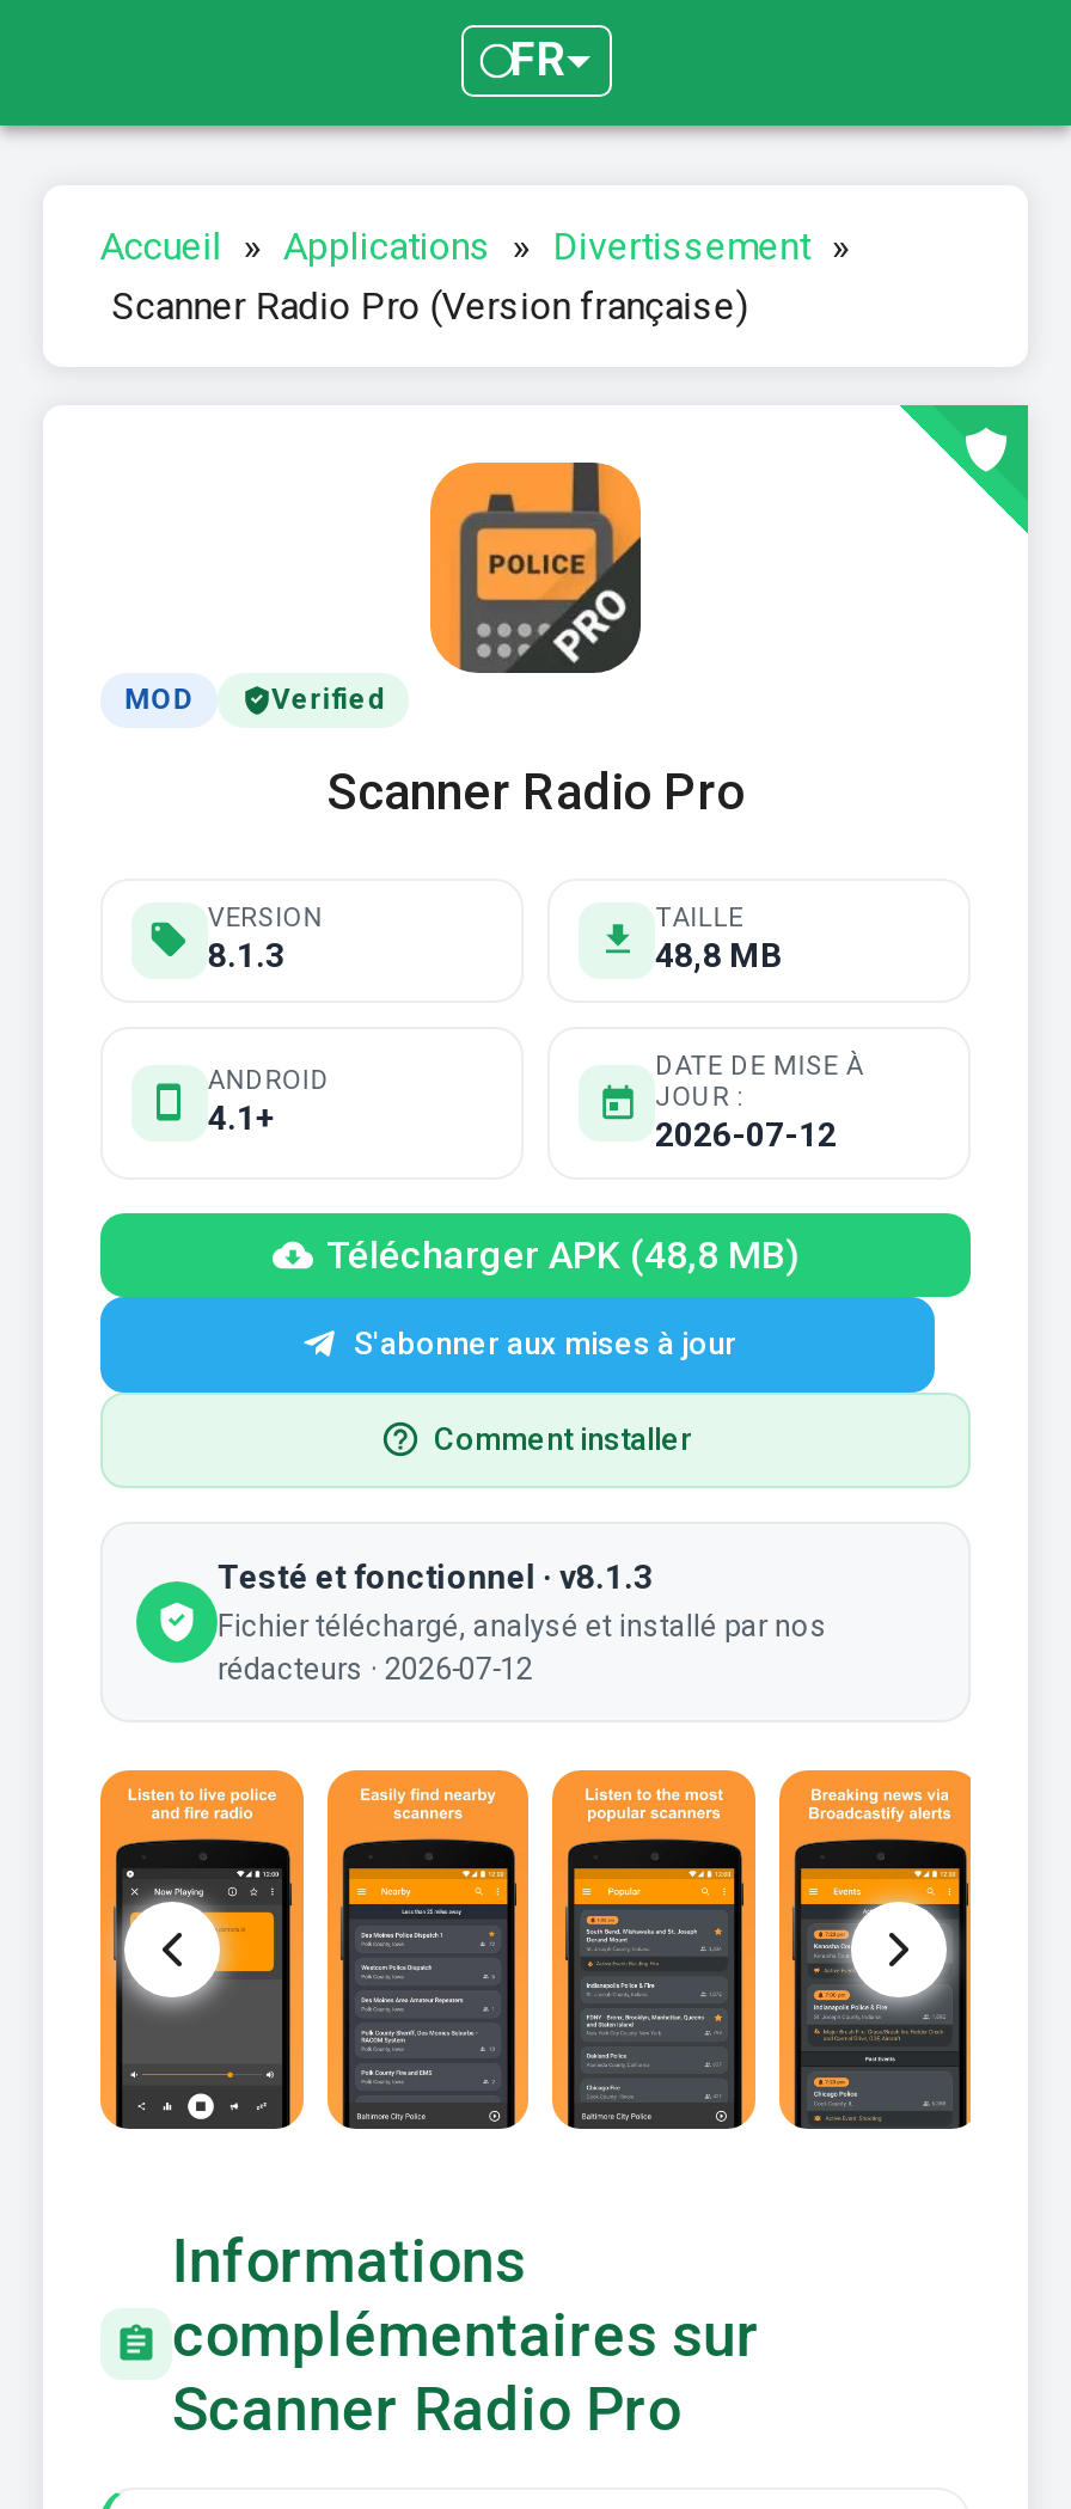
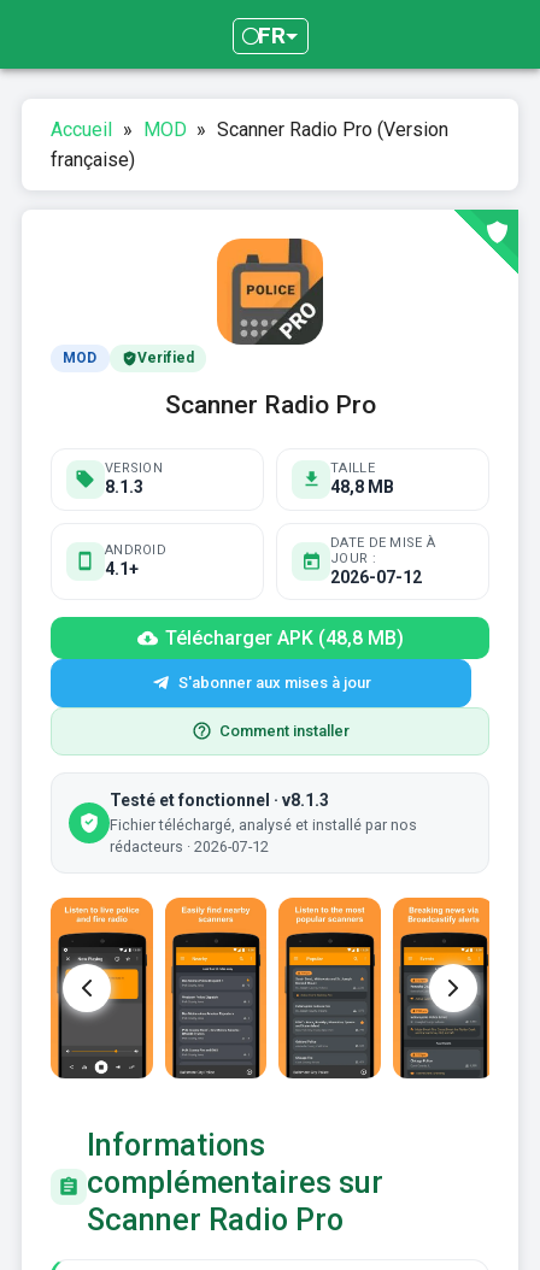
- Accueil » Applications » Divertissement »
- Scanner Radio Pro (Version française)
+ Accueil » MOD » Scanner Radio Pro (Version
+ française)
